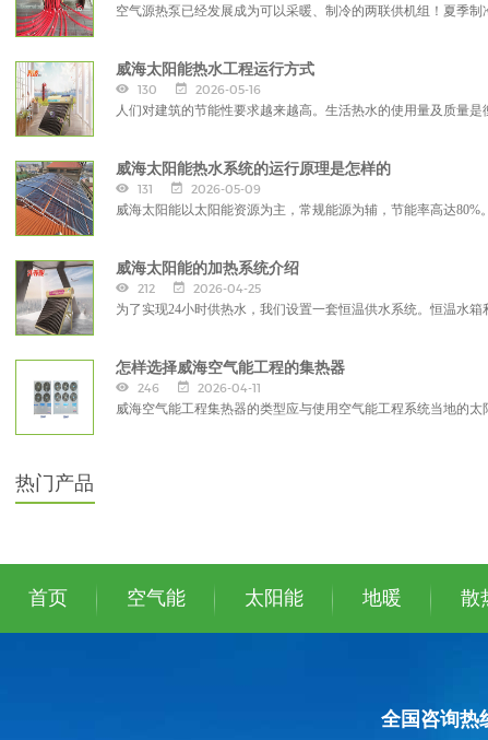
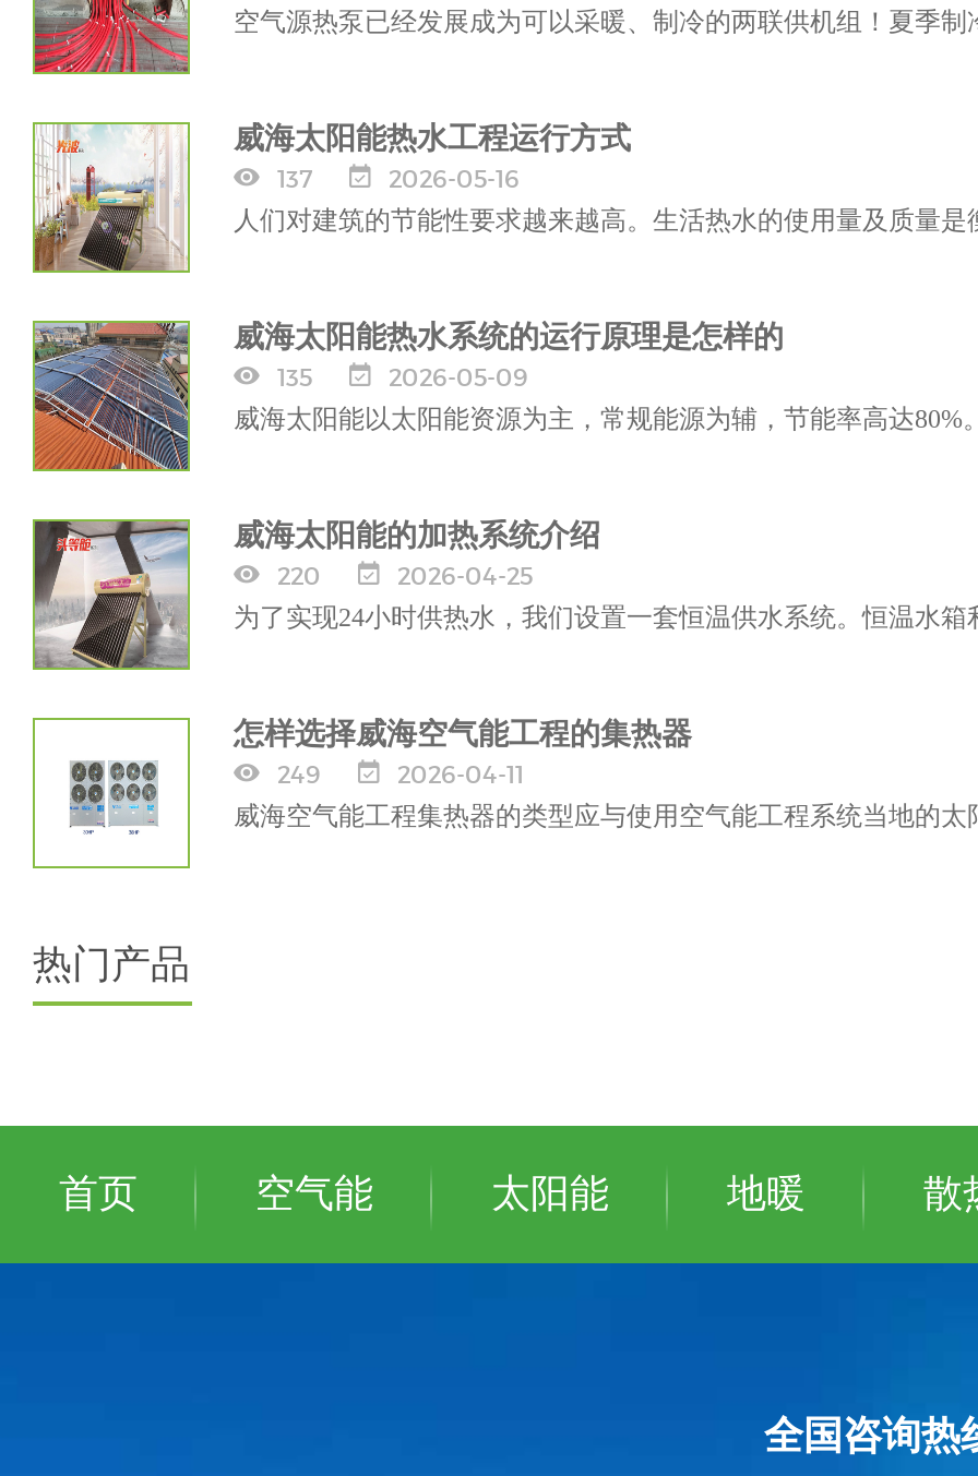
- 130
+ 137

- 131
+ 135

- 212
+ 220

- 246
+ 249
